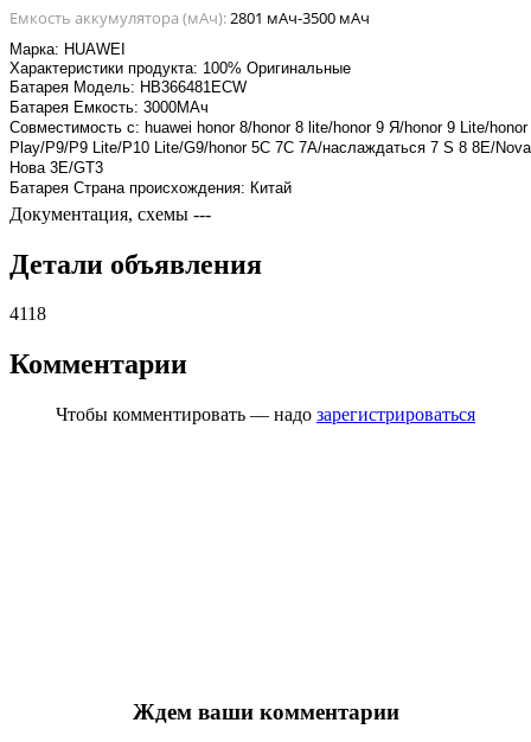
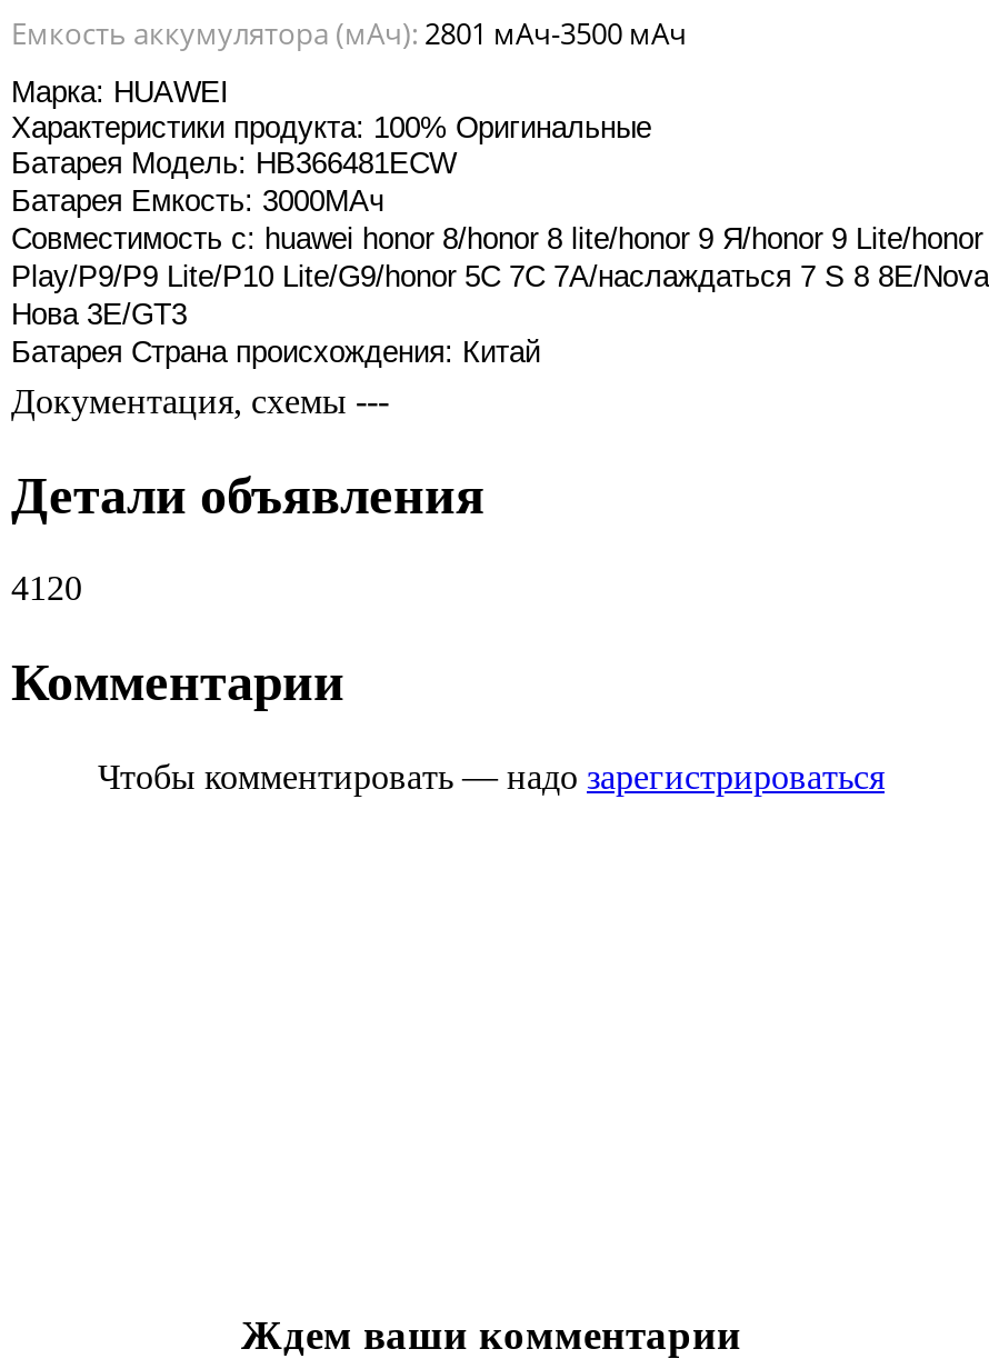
- 4118
+ 4120
